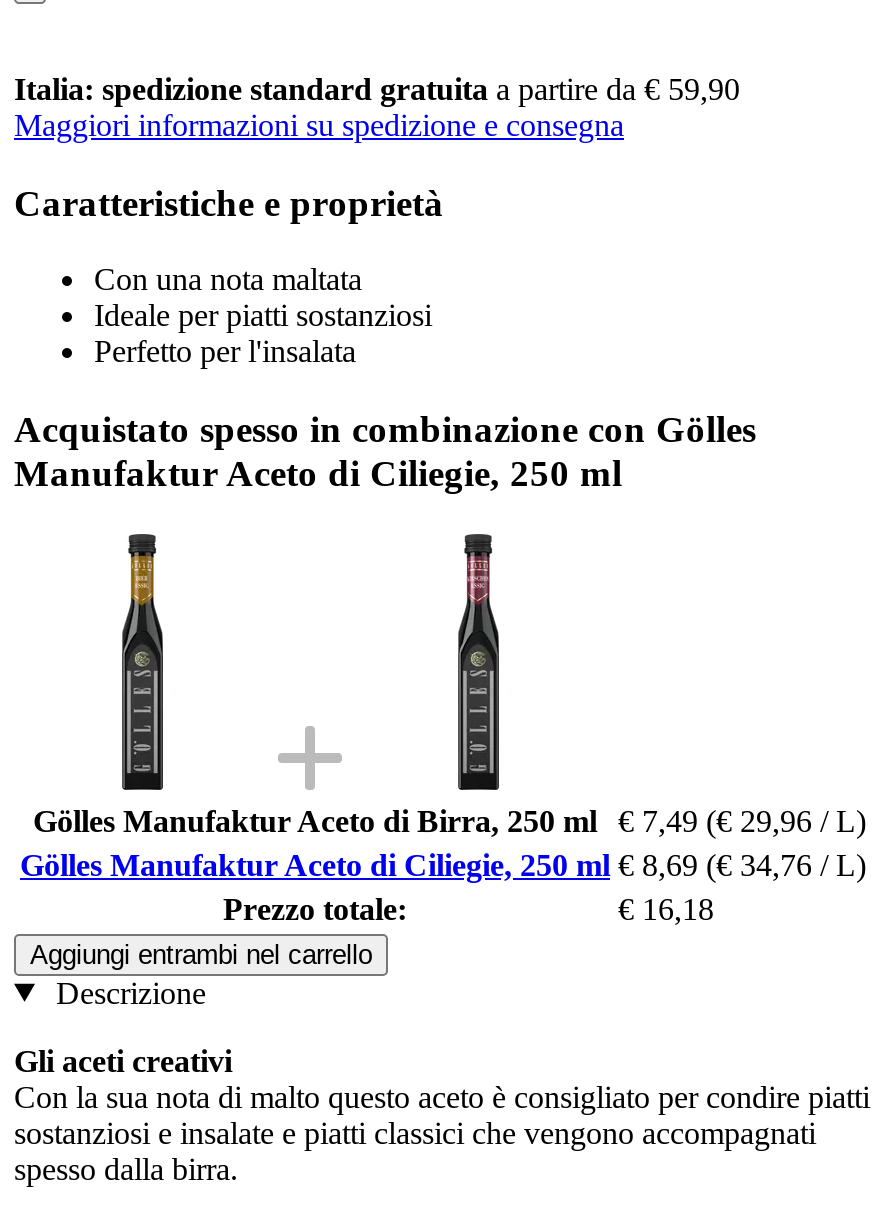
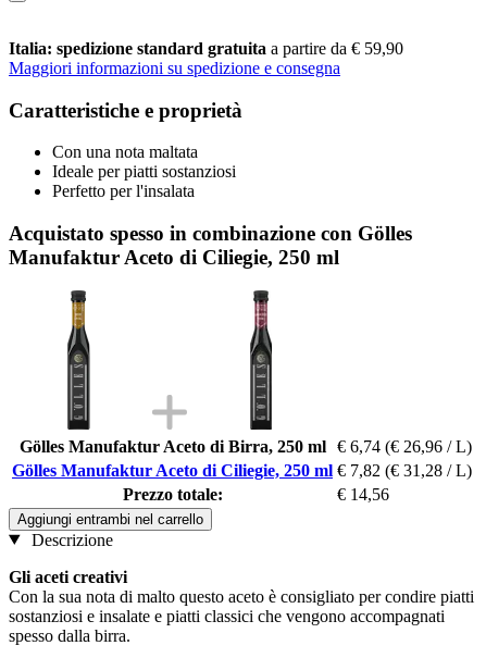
- Gölles Manufaktur Aceto di Birra, 250 ml € 7,49 (€ 29,96 / L)
+ Gölles Manufaktur Aceto di Birra, 250 ml € 6,74 (€ 26,96 / L)

- Gölles Manufaktur Aceto di Ciliegie, 250 ml € 8,69 (€ 34,76 / L)
+ Gölles Manufaktur Aceto di Ciliegie, 250 ml € 7,82 (€ 31,28 / L)

- € 16,18
+ € 14,56
